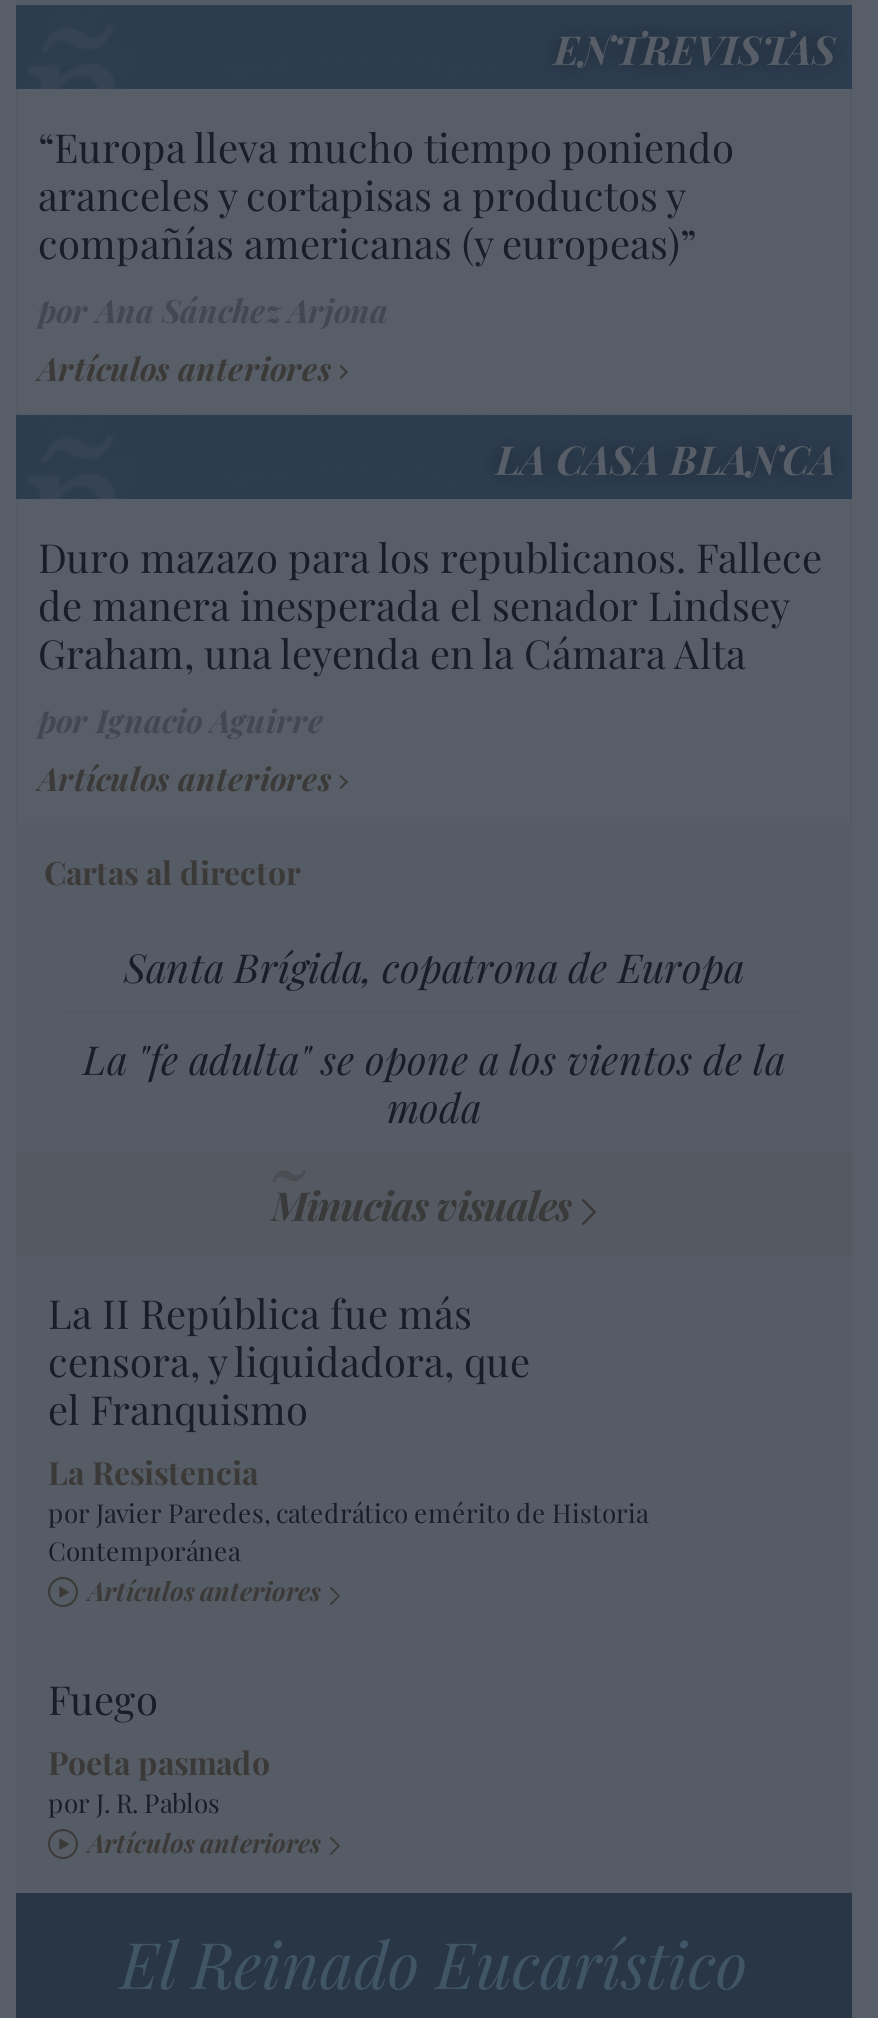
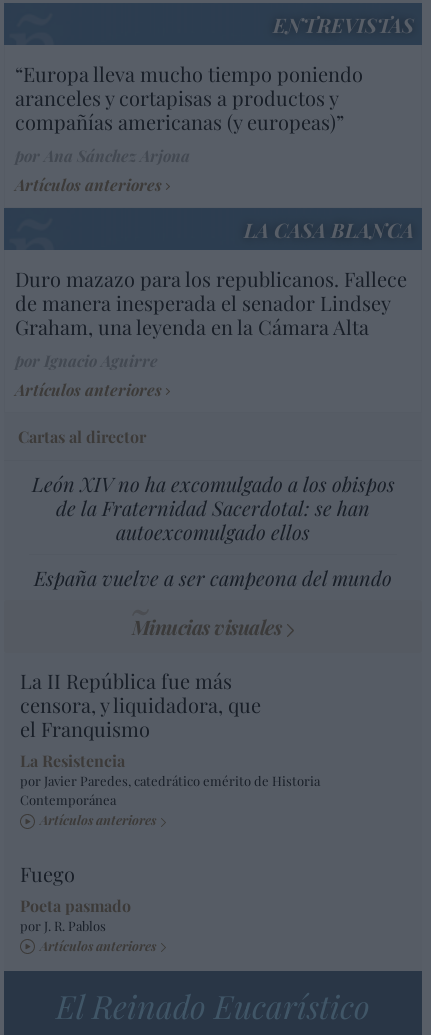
- Santa Brígida, copatrona de Europa
+ León XIV no ha excomulgado a los obispos
+ de la Fraternidad Sacerdotal: se han
+ autoexcomulgado ellos

- La "fe adulta" se opone a los vientos de la
- moda
+ España vuelve a ser campeona del mundo
